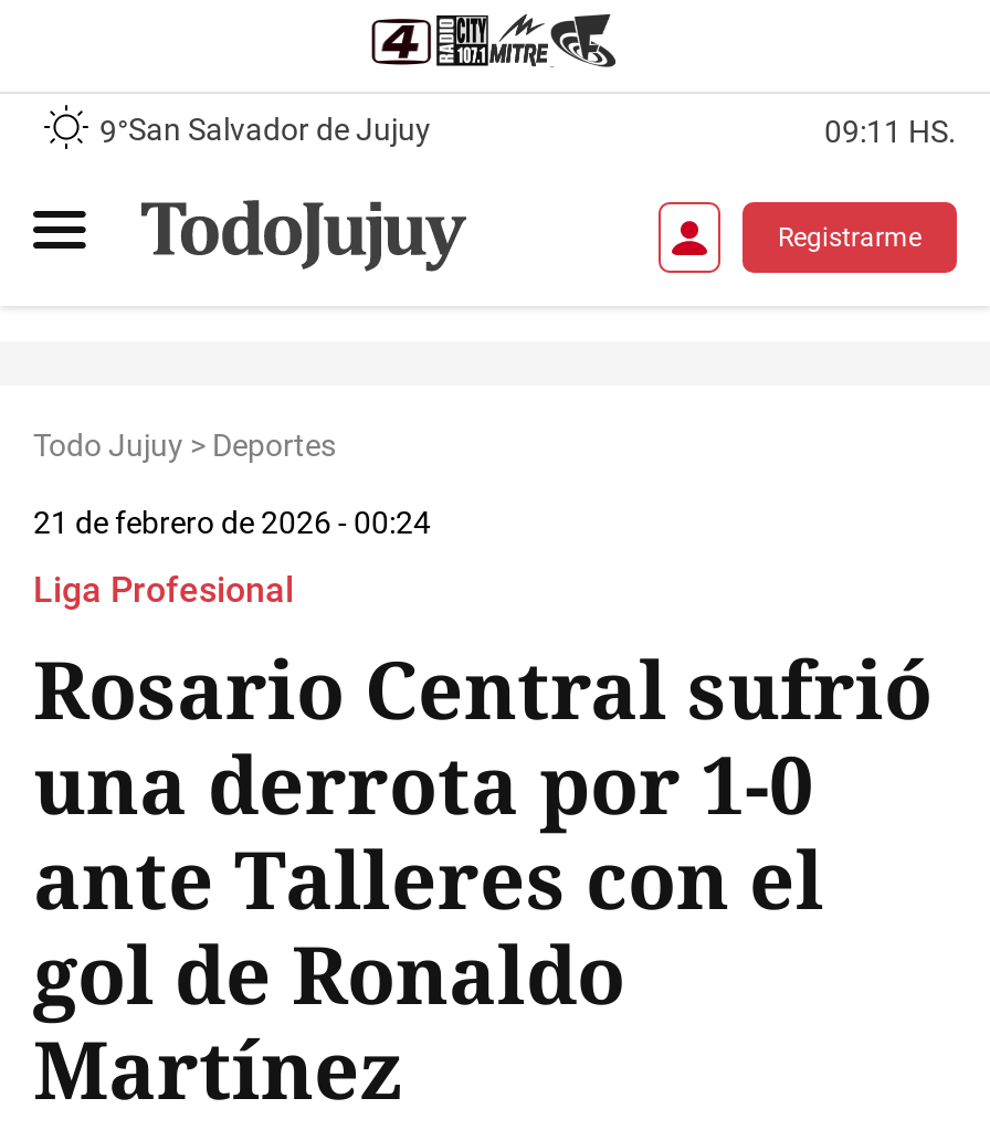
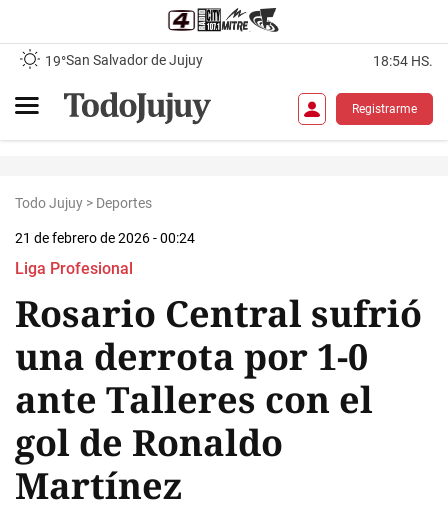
- 9°San Salvador de Jujuy
+ 19°San Salvador de Jujuy

- 09:11 HS.
+ 18:54 HS.
